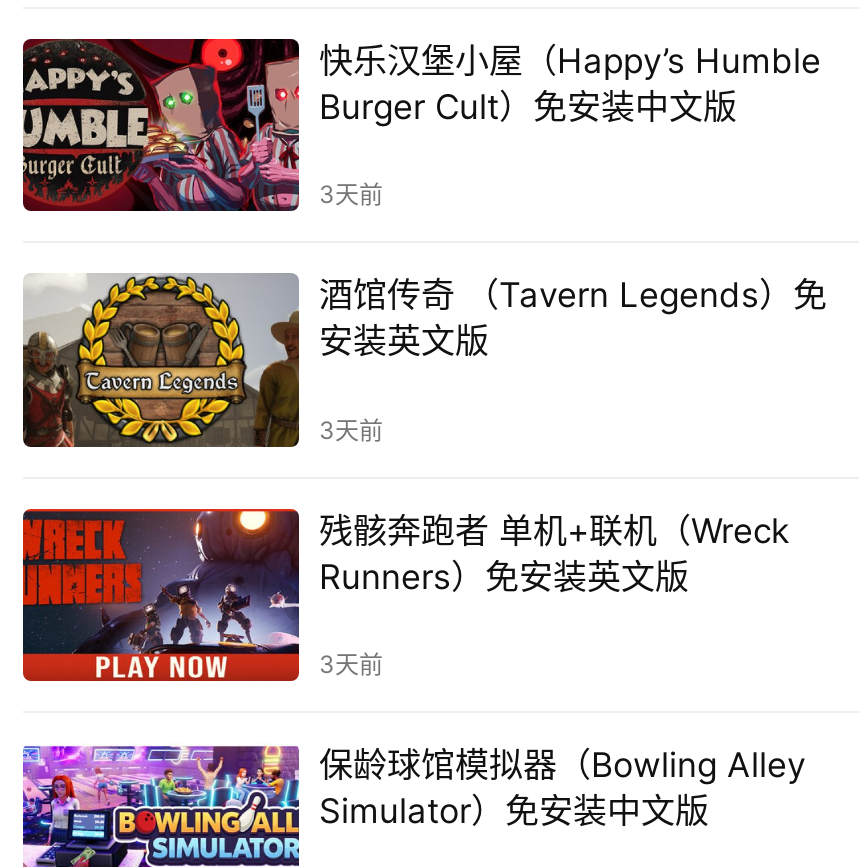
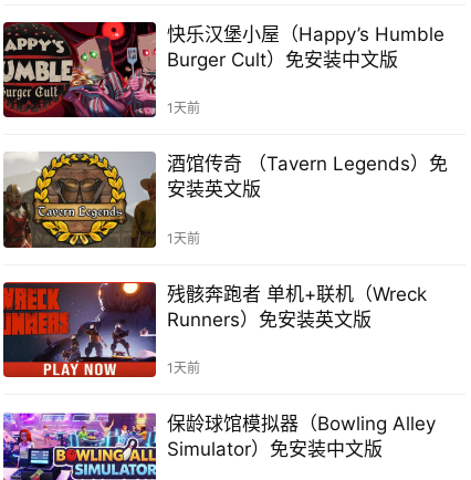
- 3天前
+ 1天前

- 3天前
+ 1天前

- 3天前
+ 1天前
